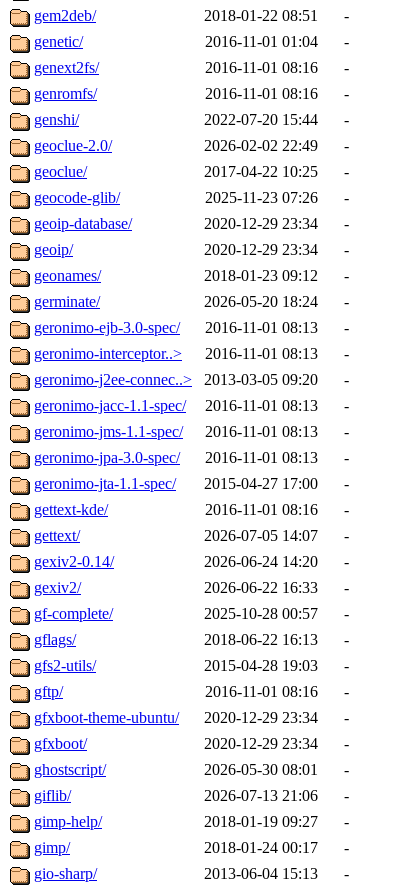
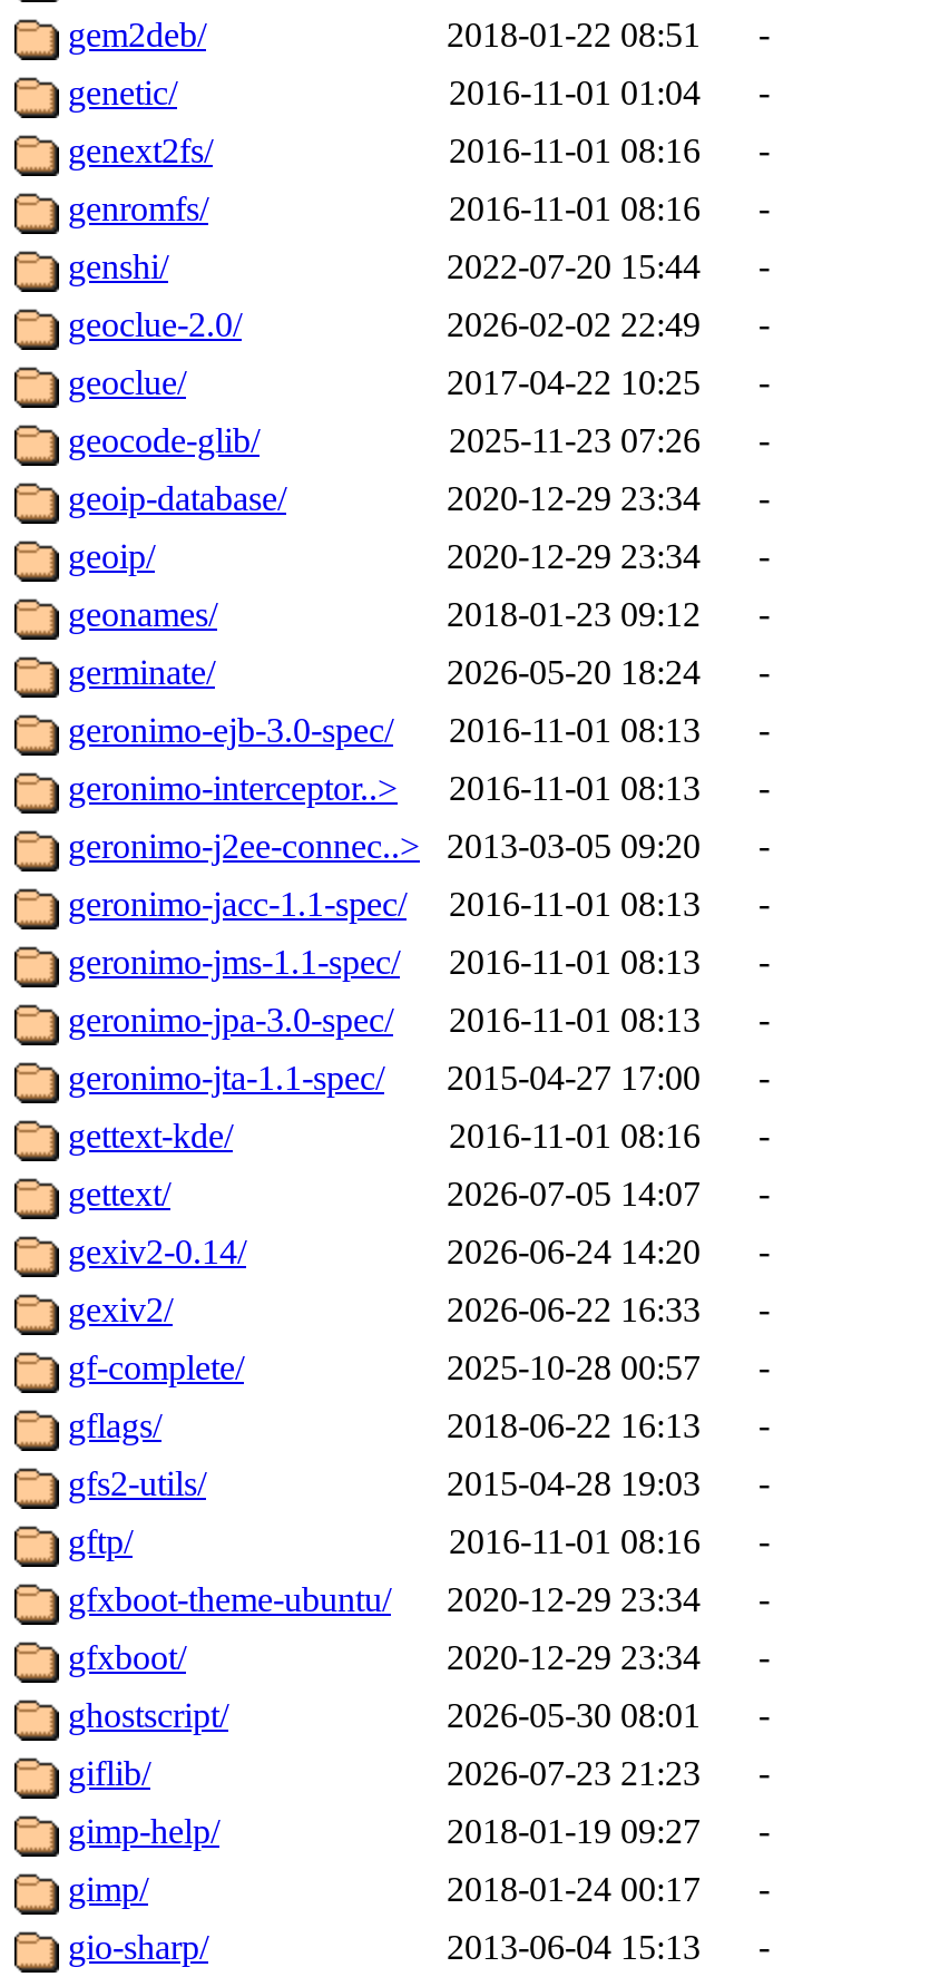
- 2026-07-13 21:06
+ 2026-07-23 21:23
